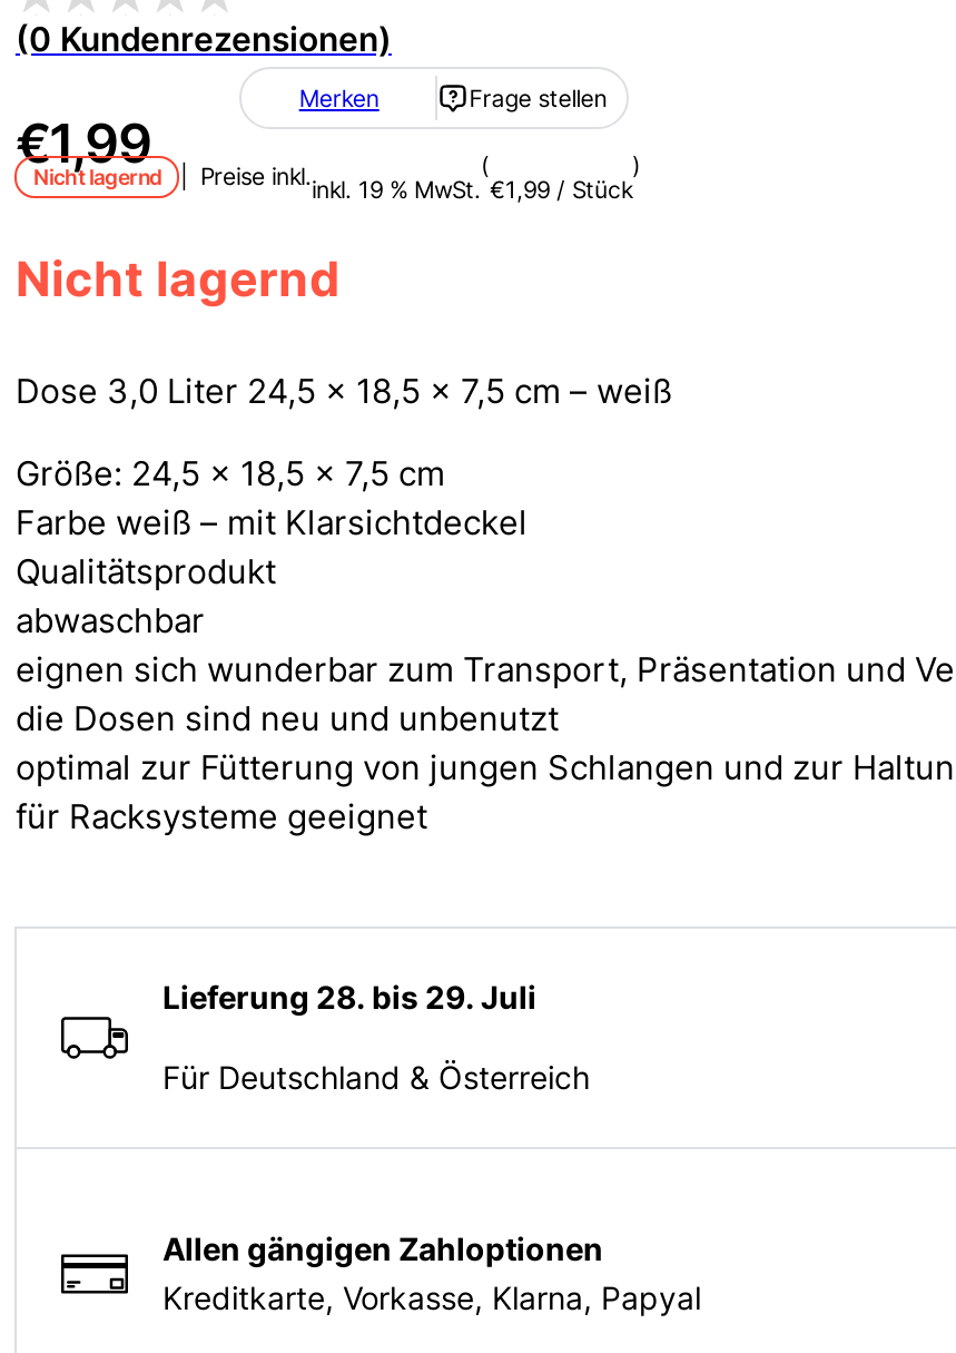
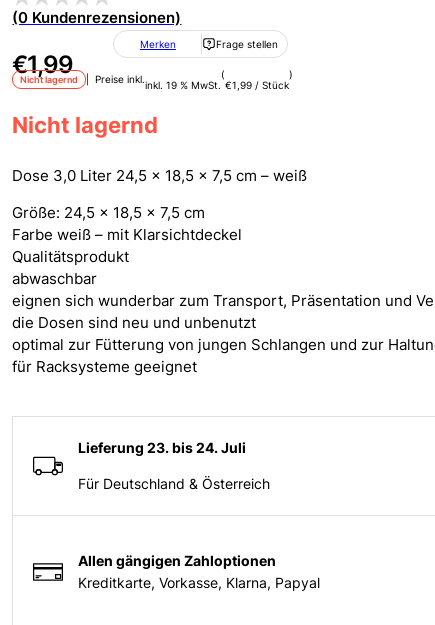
- Lieferung 28. bis 29. Juli
+ Lieferung 23. bis 24. Juli
